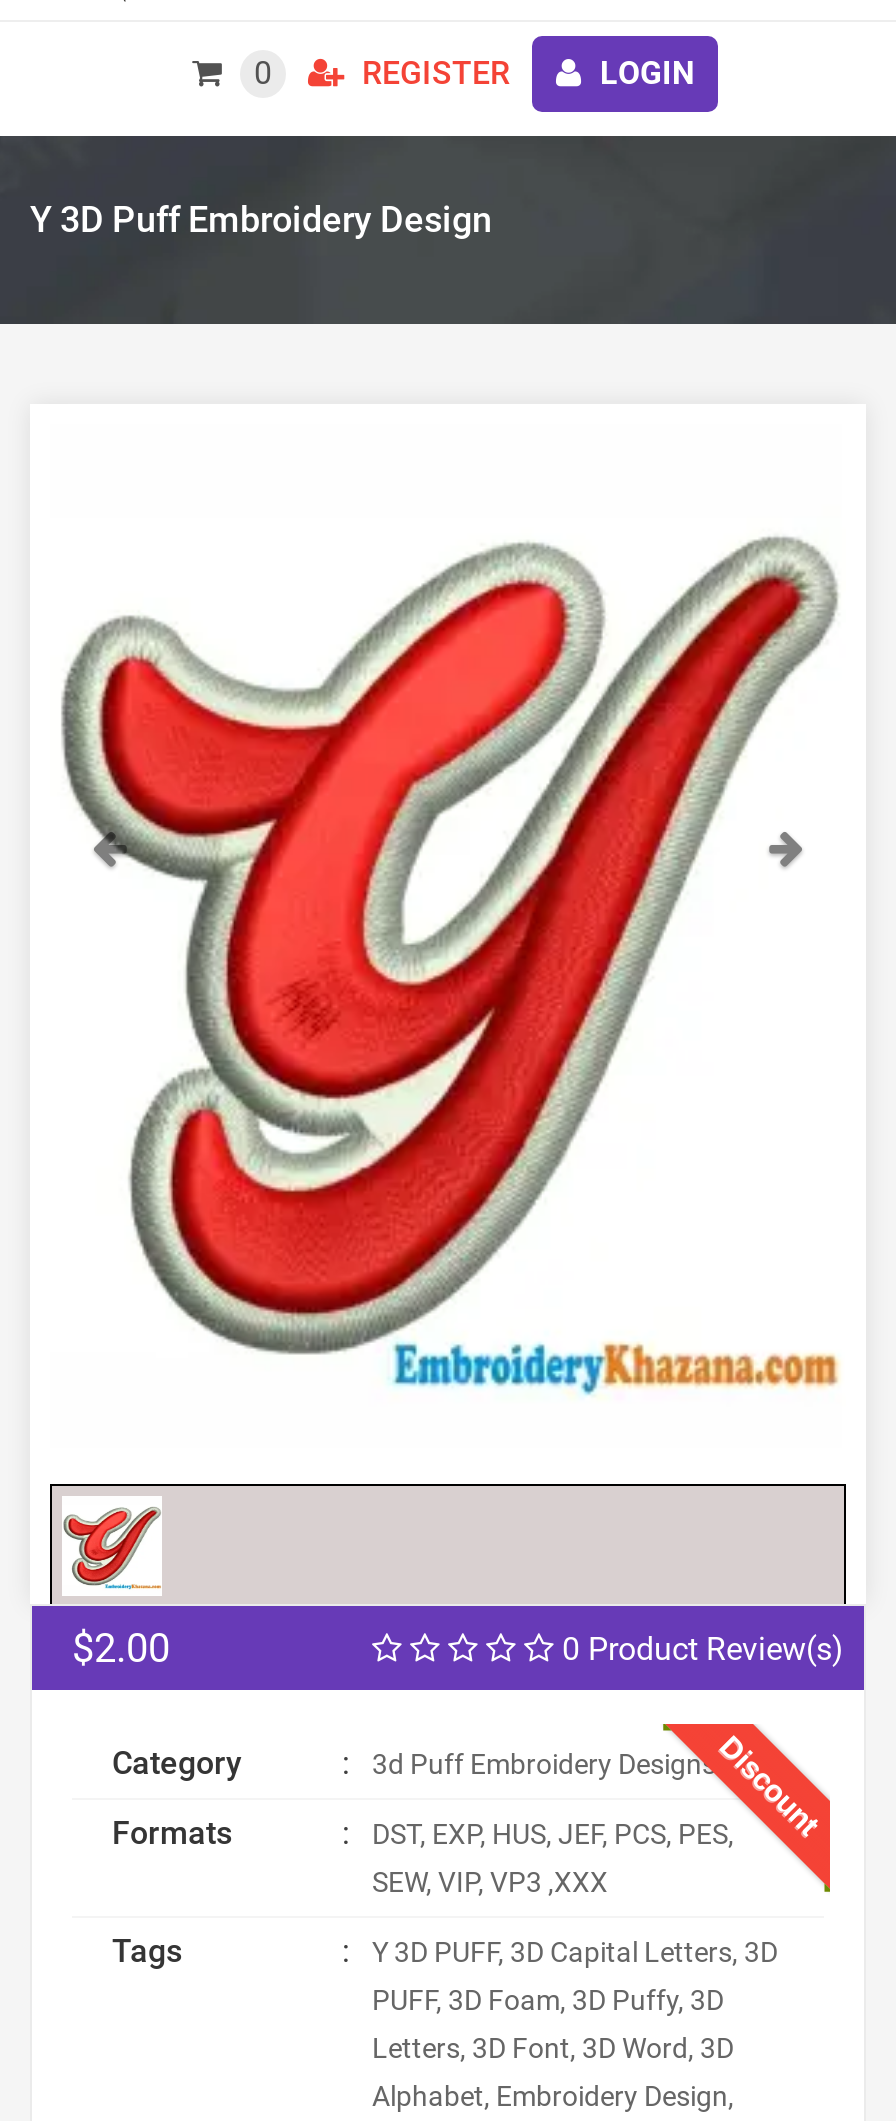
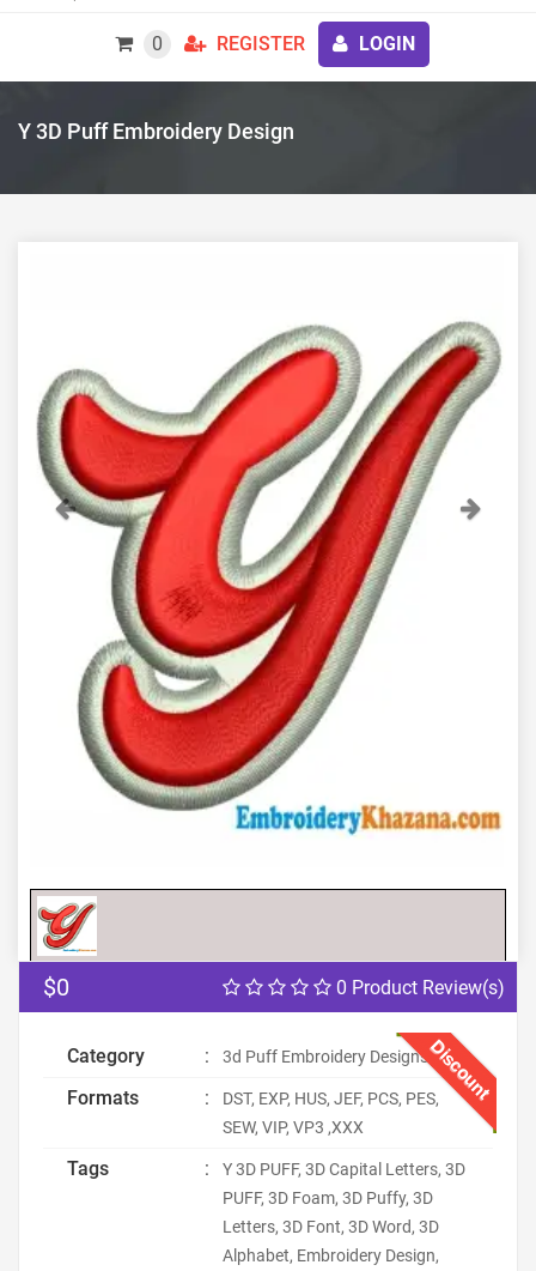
- $2.00
+ $0
